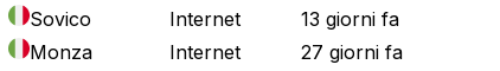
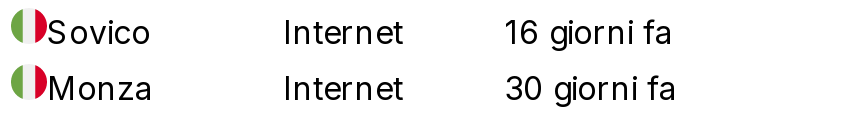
- 13 giorni fa
+ 16 giorni fa

- 27 giorni fa
+ 30 giorni fa
